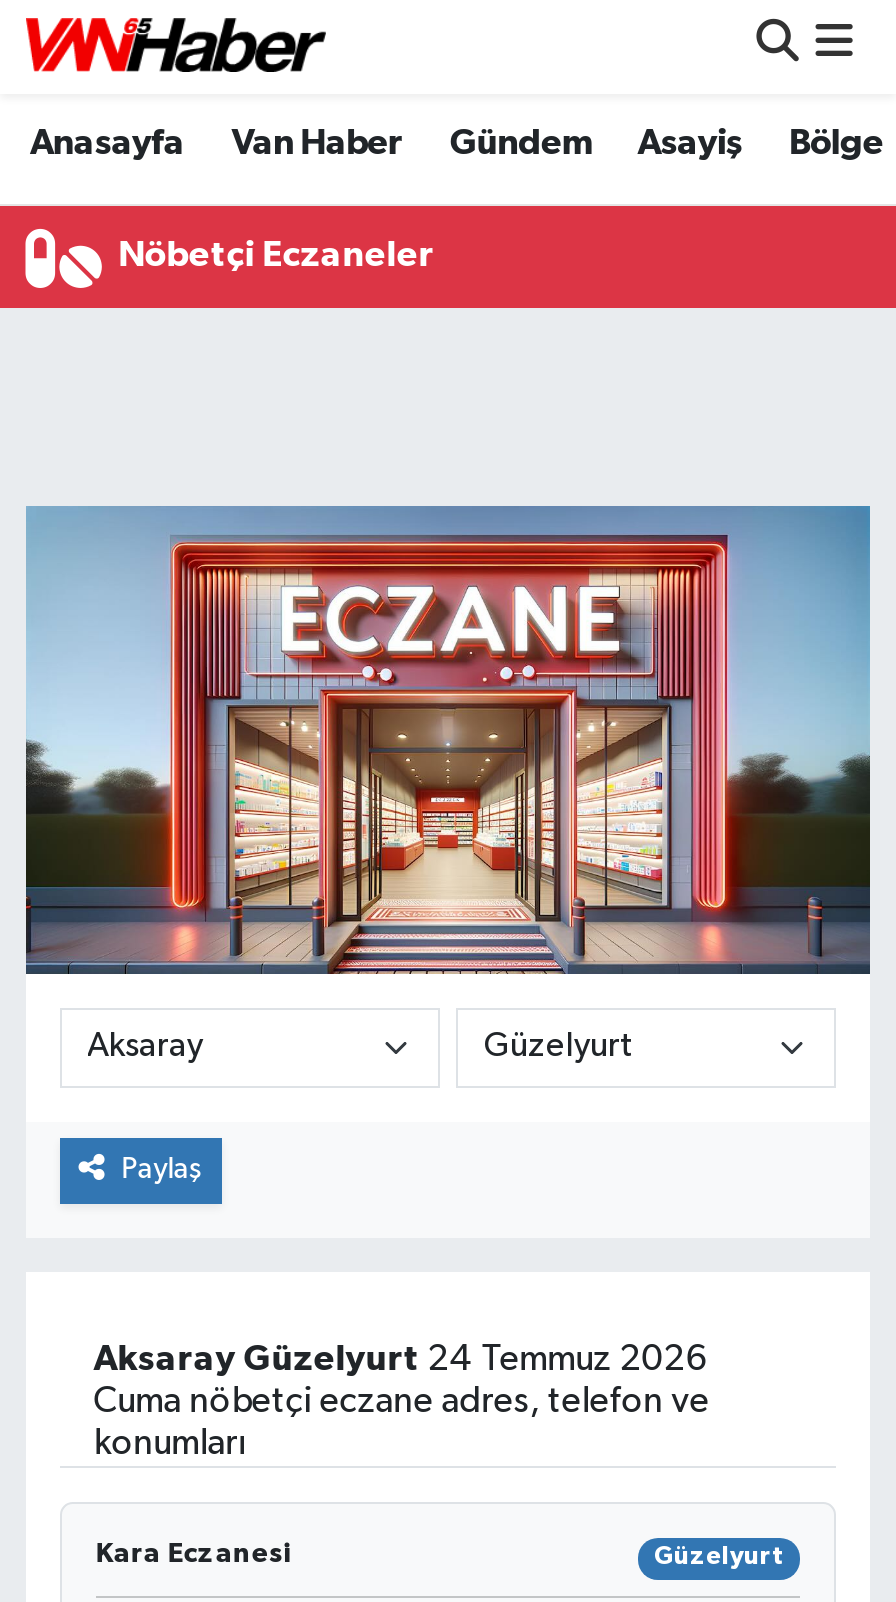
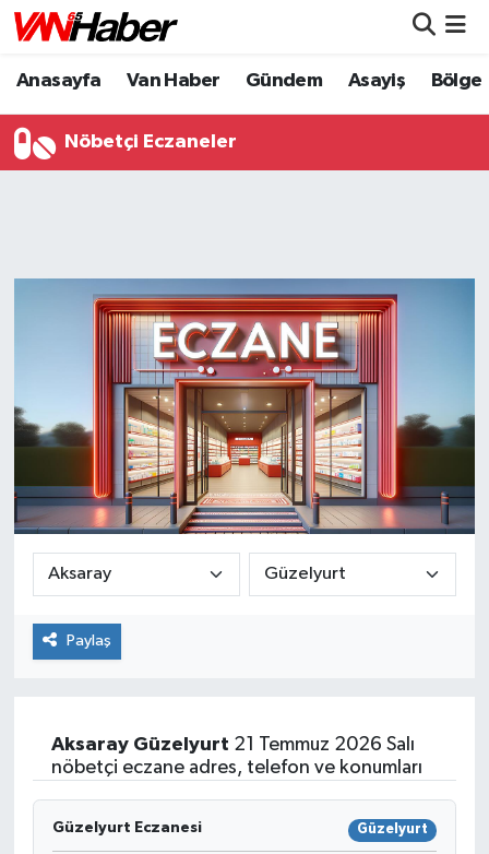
- Aksaray Güzelyurt 24 Temmuz 2026
- Cuma nöbetçi eczane adres, telefon ve
- konumları
+ Aksaray Güzelyurt 21 Temmuz 2026 Salı
+ nöbetçi eczane adres, telefon ve konumları

- Kara Eczanesi
+ Güzelyurt Eczanesi
